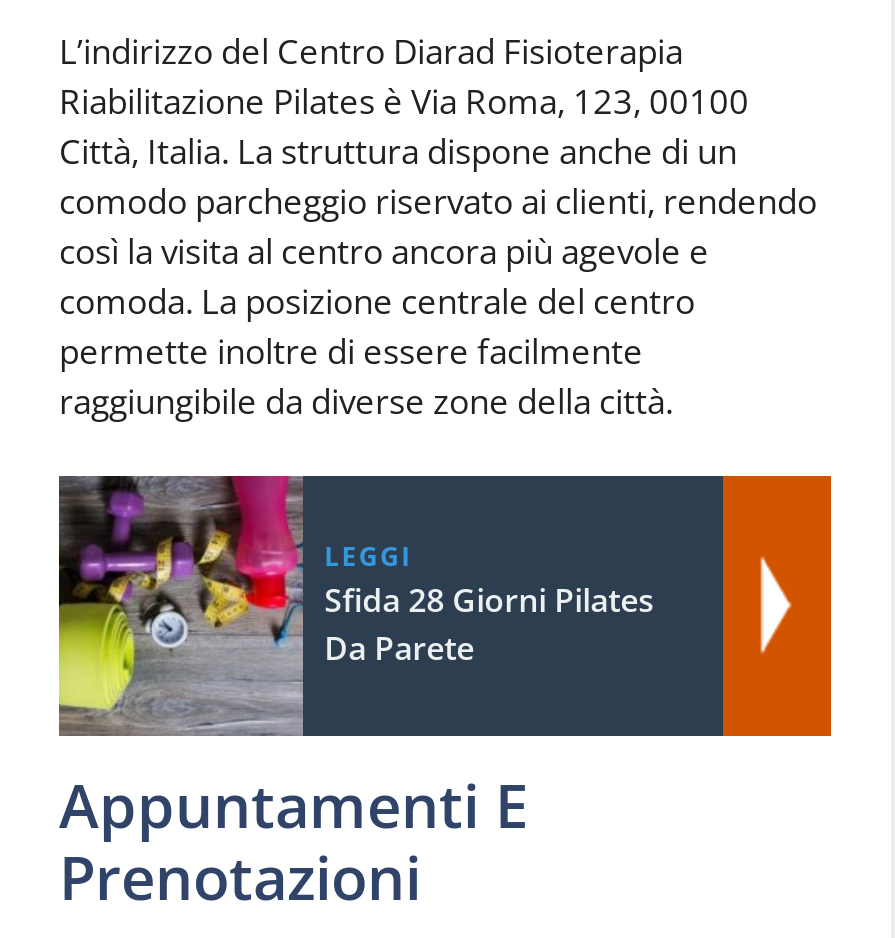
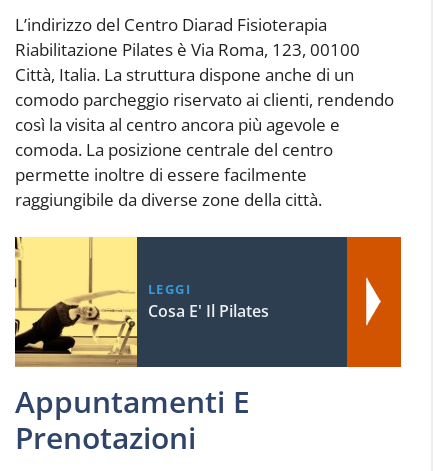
- [image]
- Sfida 28 Giorni Pilates
- Da Parete
+ [image]
+ Cosa E' Il Pilates
